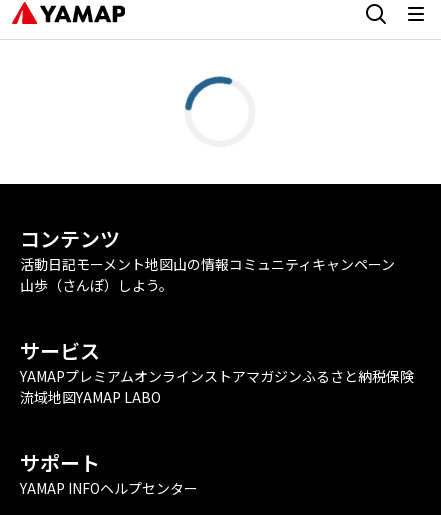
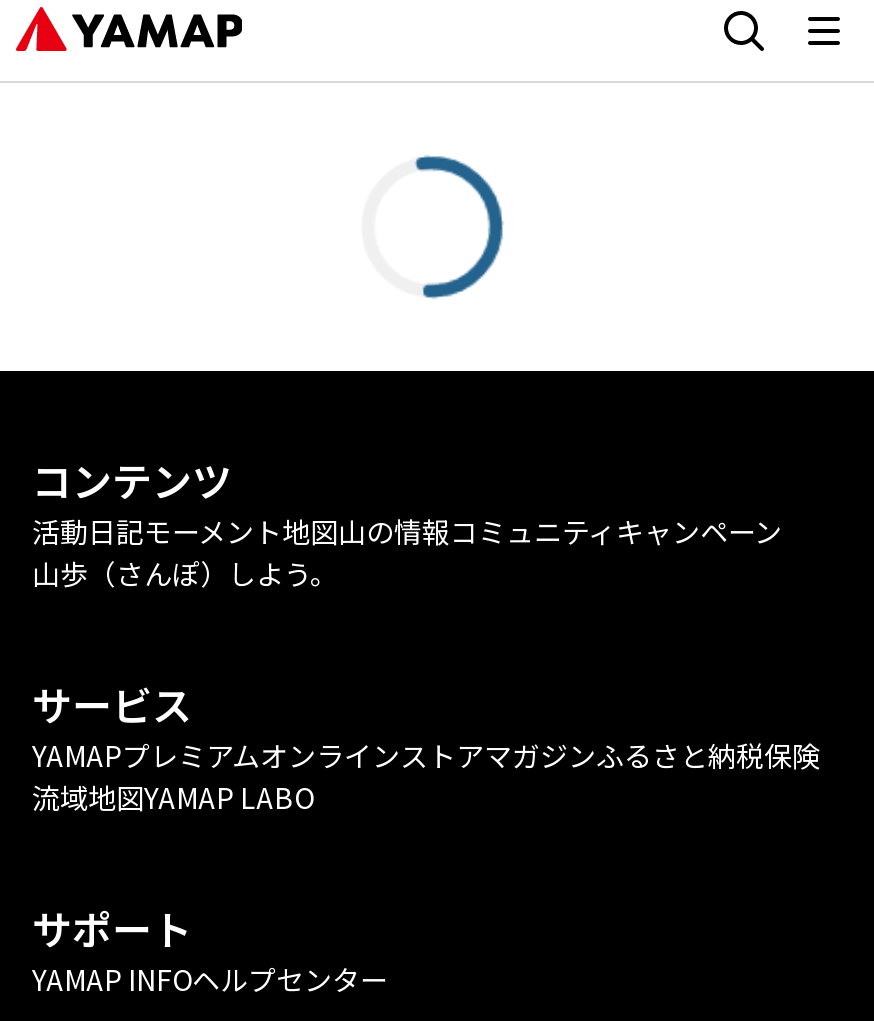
- [image]
+ [image]
